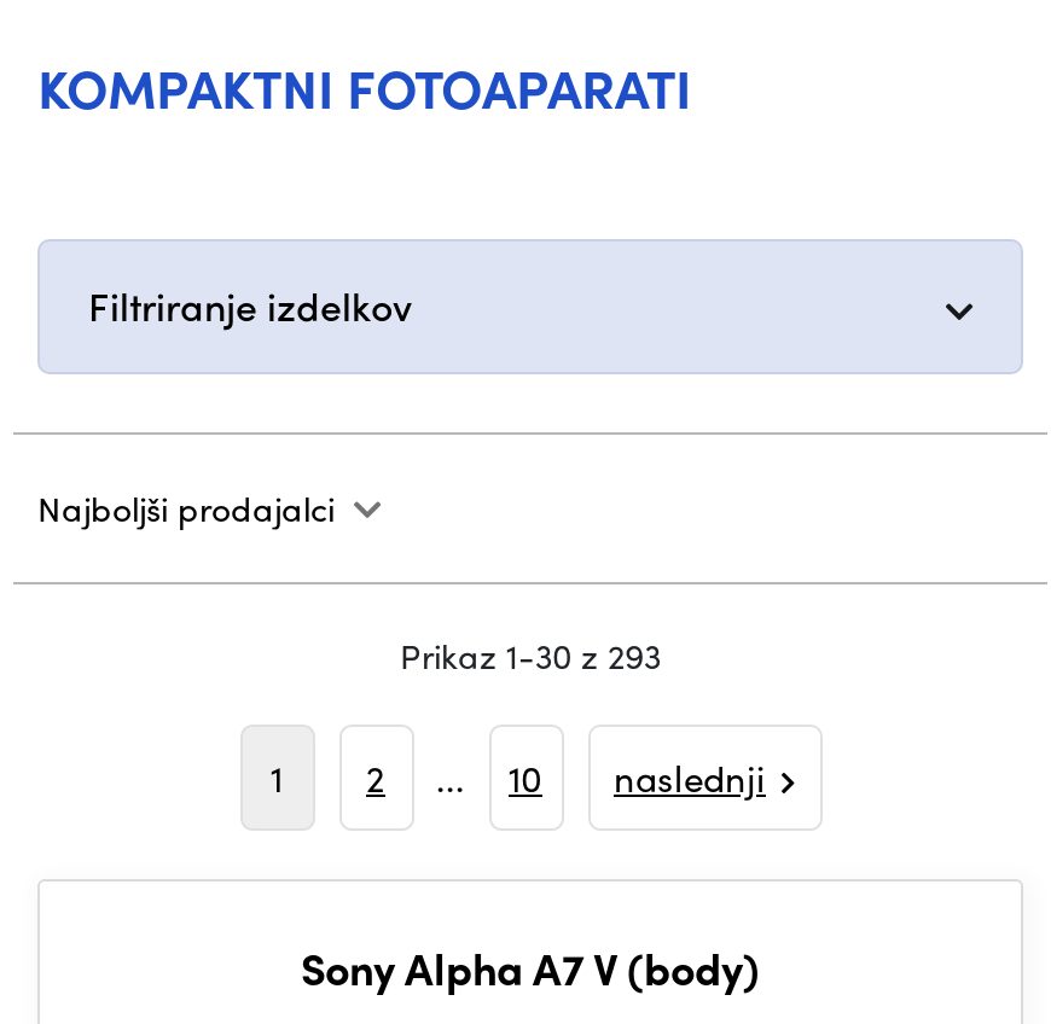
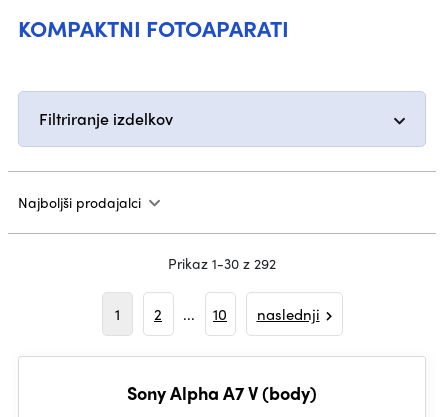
- Prikaz 1-30 z 293
+ Prikaz 1-30 z 292
